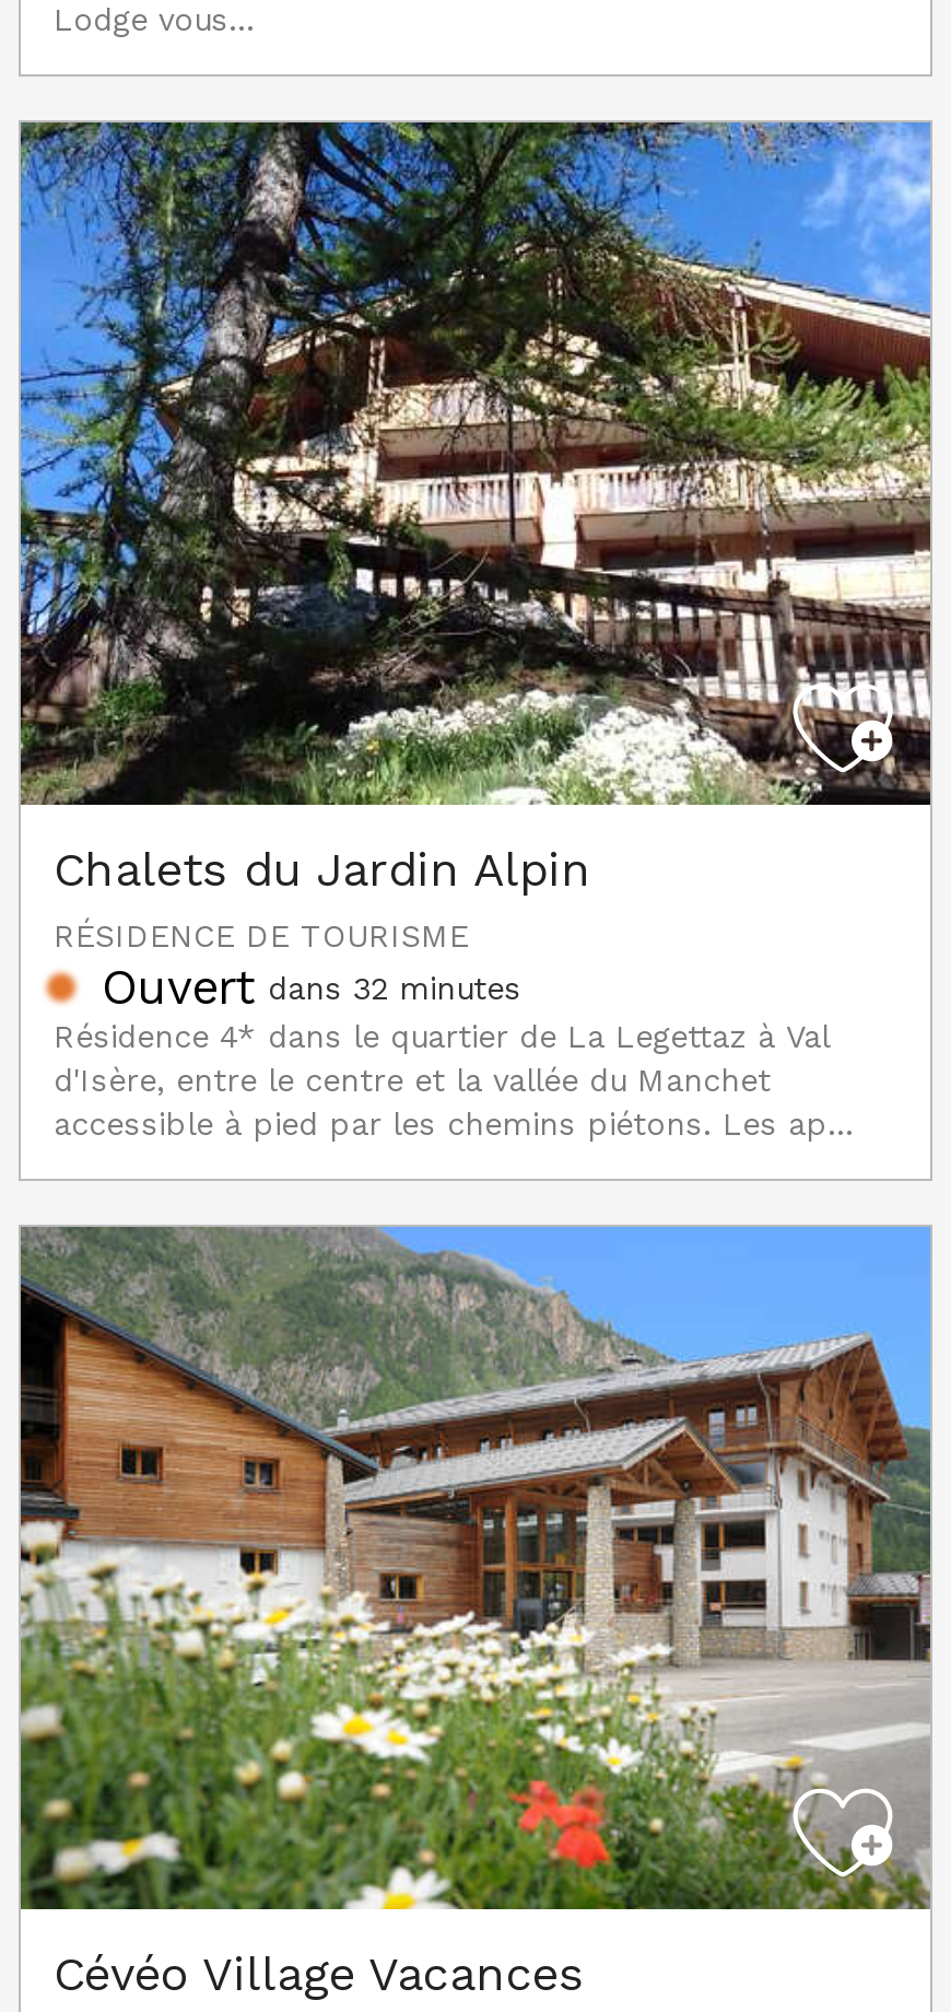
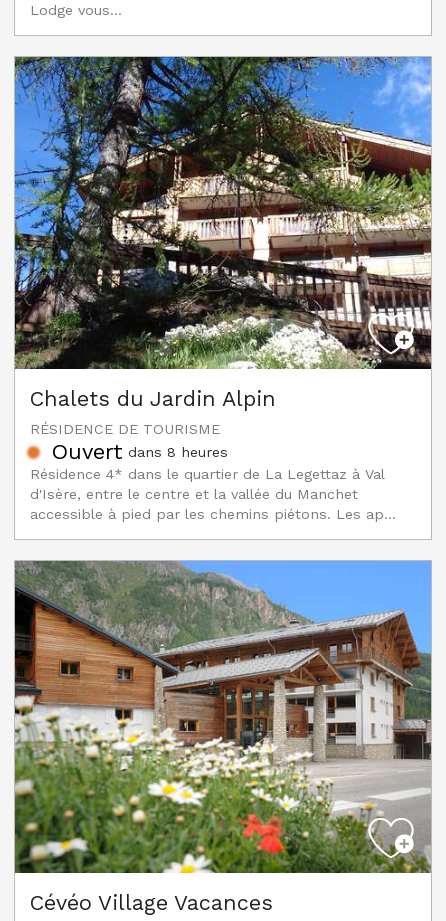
- Ouvert dans 32 minutes
+ Ouvert dans 8 heures
